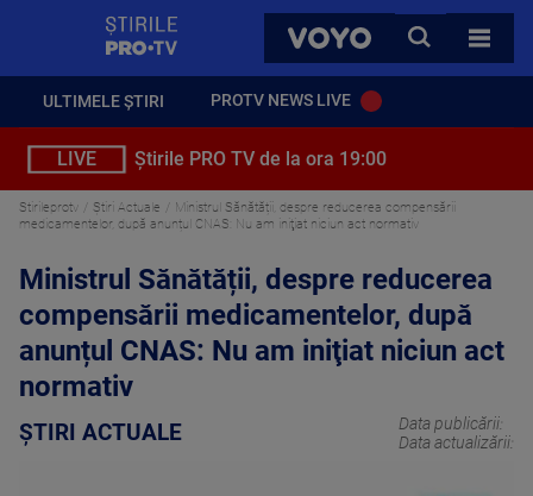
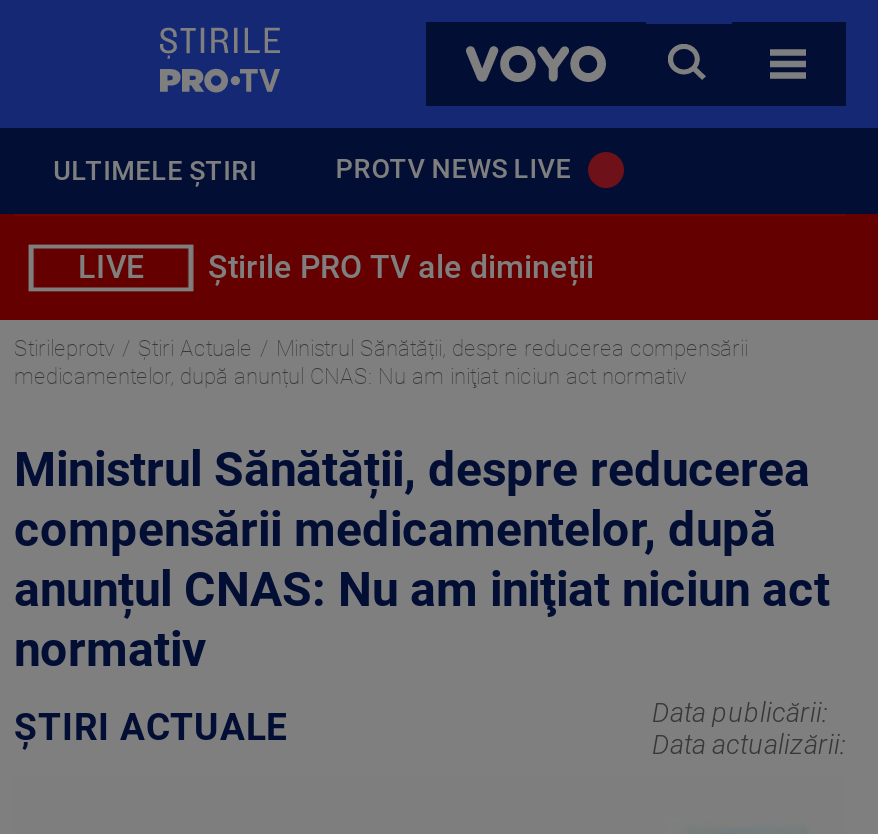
- Știrile PRO TV de la ora 19:00
+ Știrile PRO TV ale dimineții
